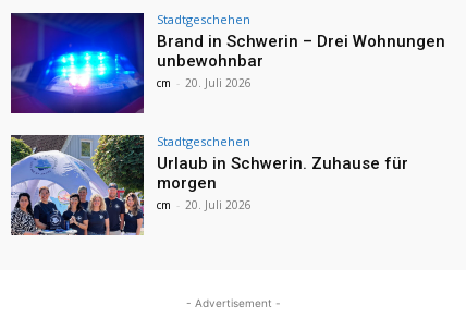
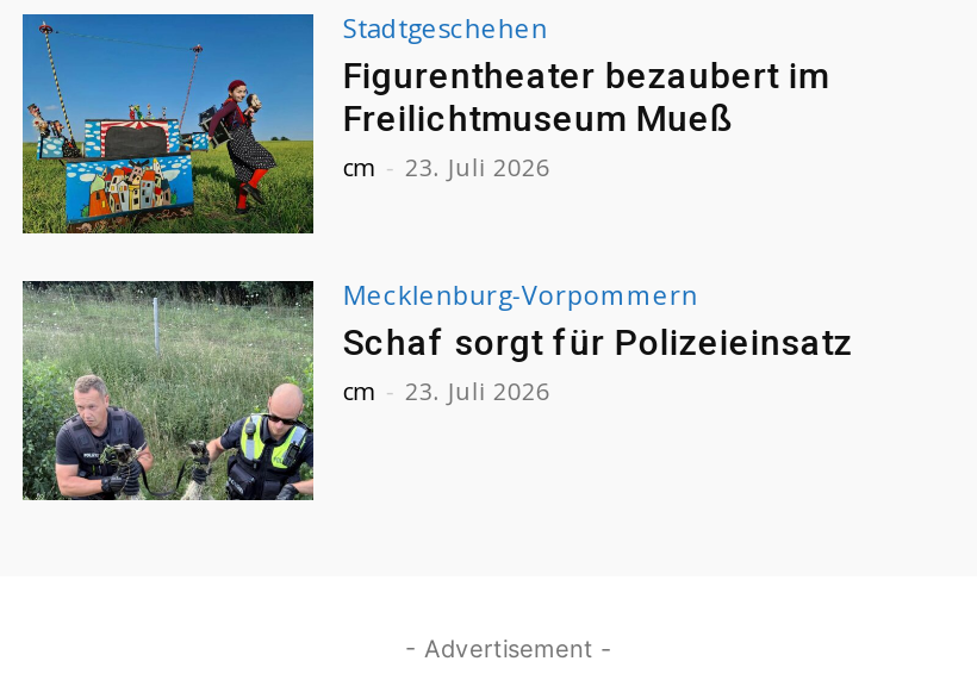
- [image]
- Brand in Schwerin – Drei Wohnungen
- unbewohnbar
- cm - 20. Juli 2026
+ [image]
+ Figurentheater bezaubert im
+ Freilichtmuseum Mueß
+ cm - 23. Juli 2026

- [image]
- Stadtgeschehen
- Urlaub in Schwerin. Zuhause für
- morgen
- cm - 20. Juli 2026
+ [image]
+ Mecklenburg-Vorpommern
+ Schaf sorgt für Polizeieinsatz
+ cm - 23. Juli 2026
